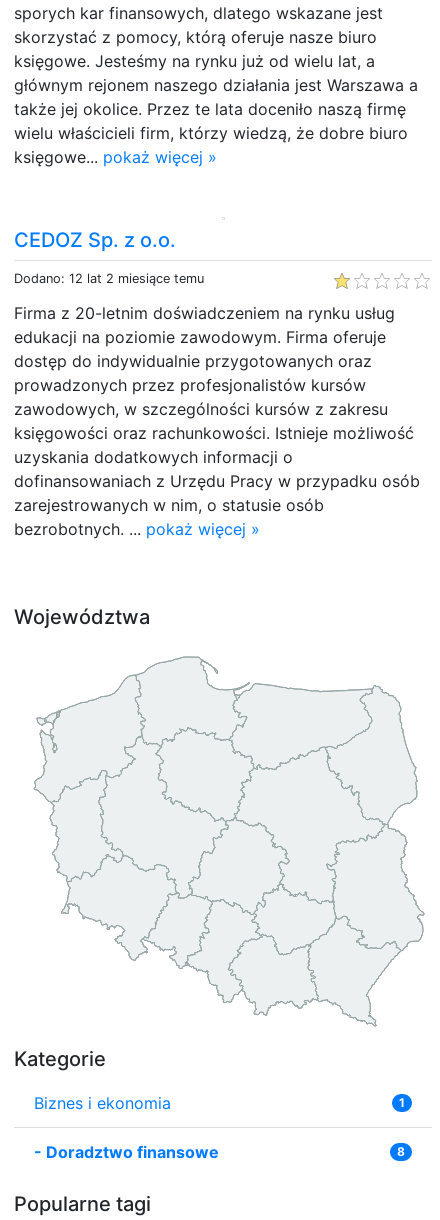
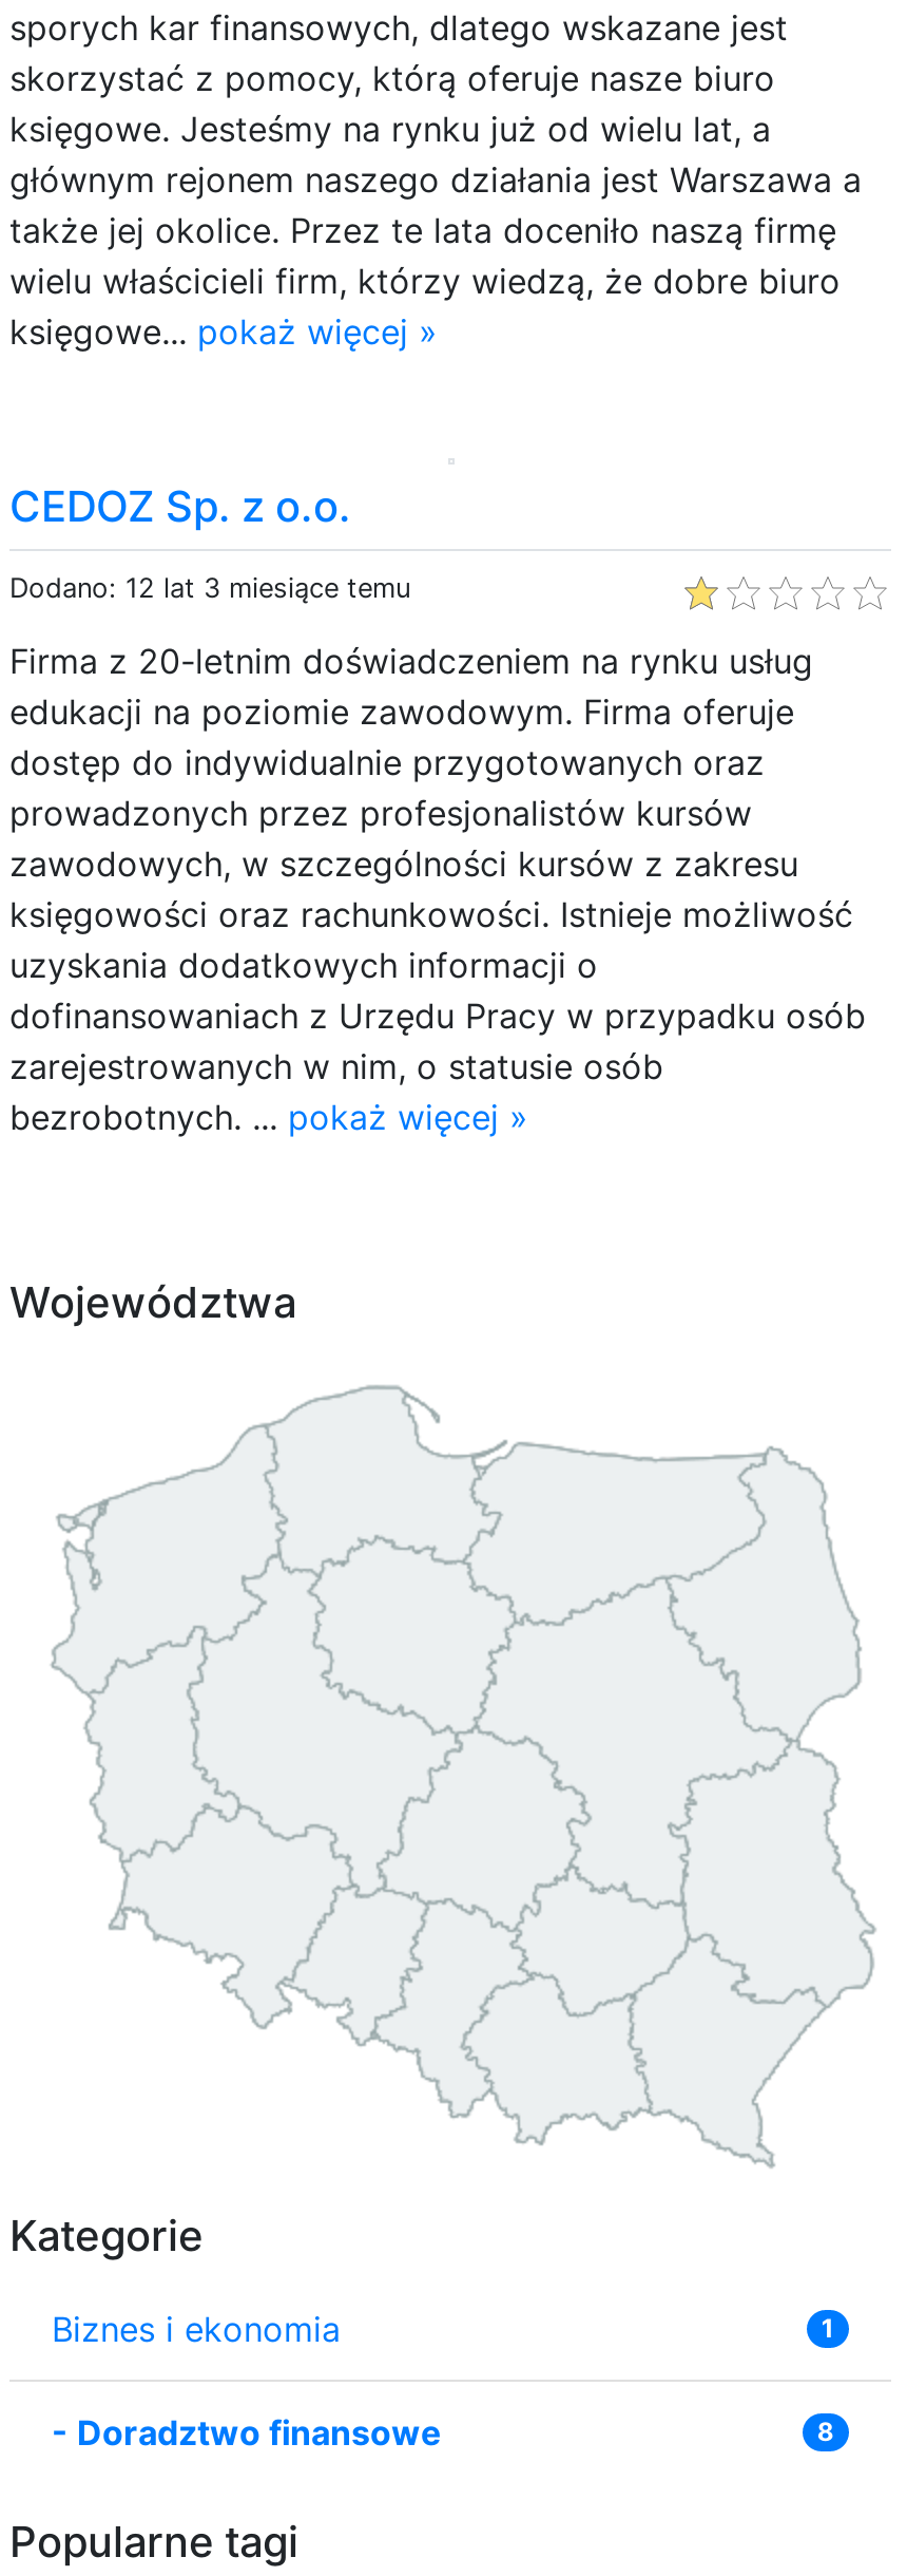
- Dodano: 12 lat 2 miesiące temu
+ Dodano: 12 lat 3 miesiące temu
